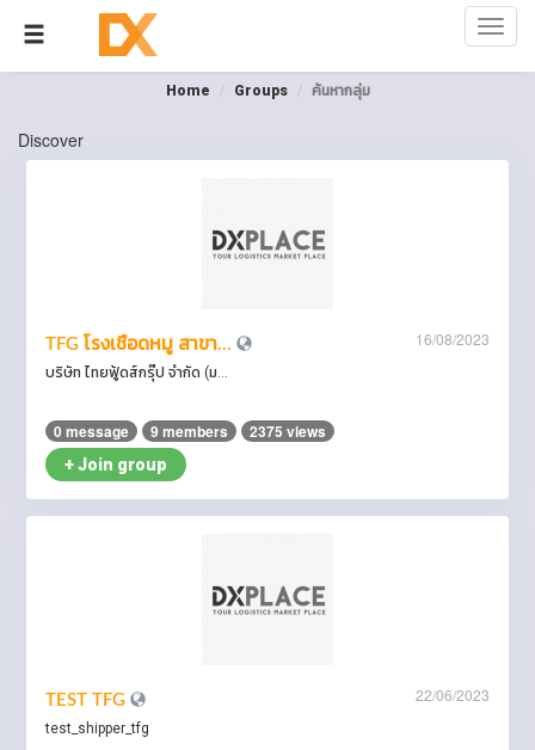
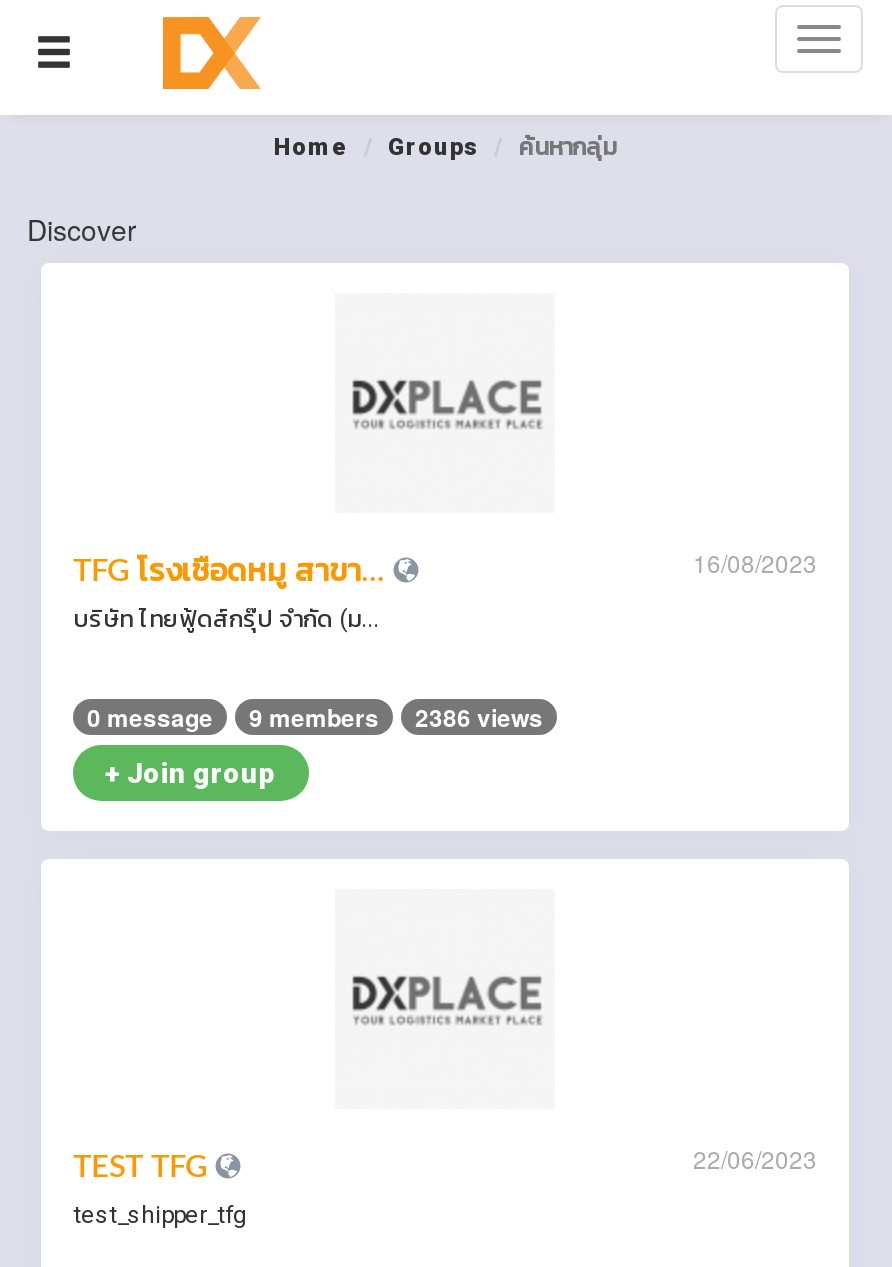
- 0 message 9 members 2375 views
+ 0 message 9 members 2386 views
